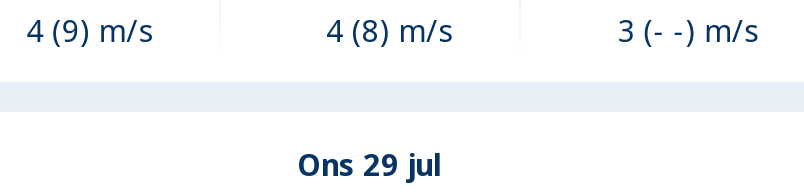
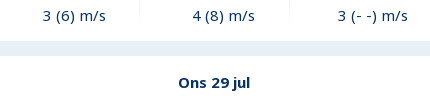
- 4 (9) m/s
+ 3 (6) m/s
